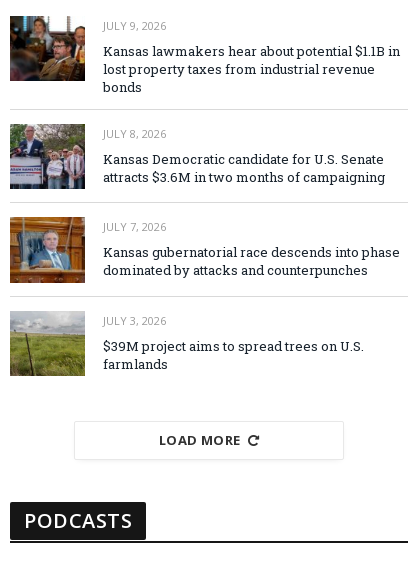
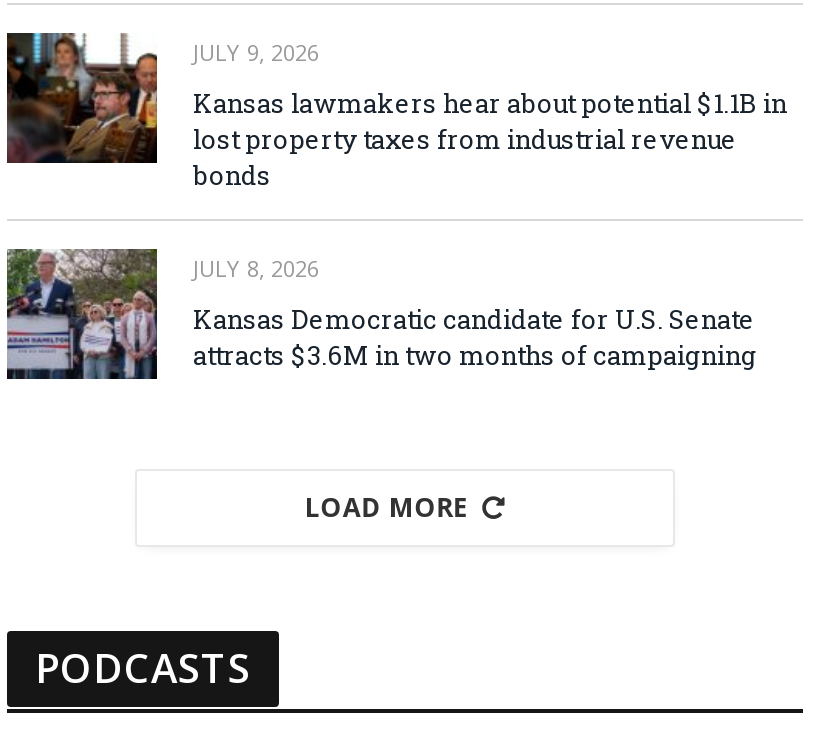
- [image]
- JULY 7, 2026
- Kansas gubernatorial race descends into phase
- dominated by attacks and counterpunches
- JULY 3, 2026
- $39M project aims to spread trees on U.S.
- farmlands

- [image]
